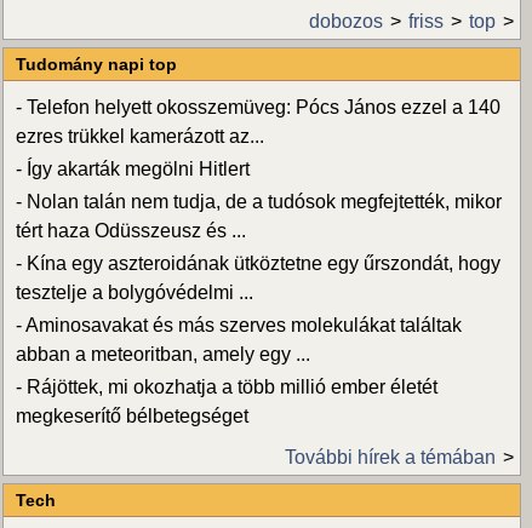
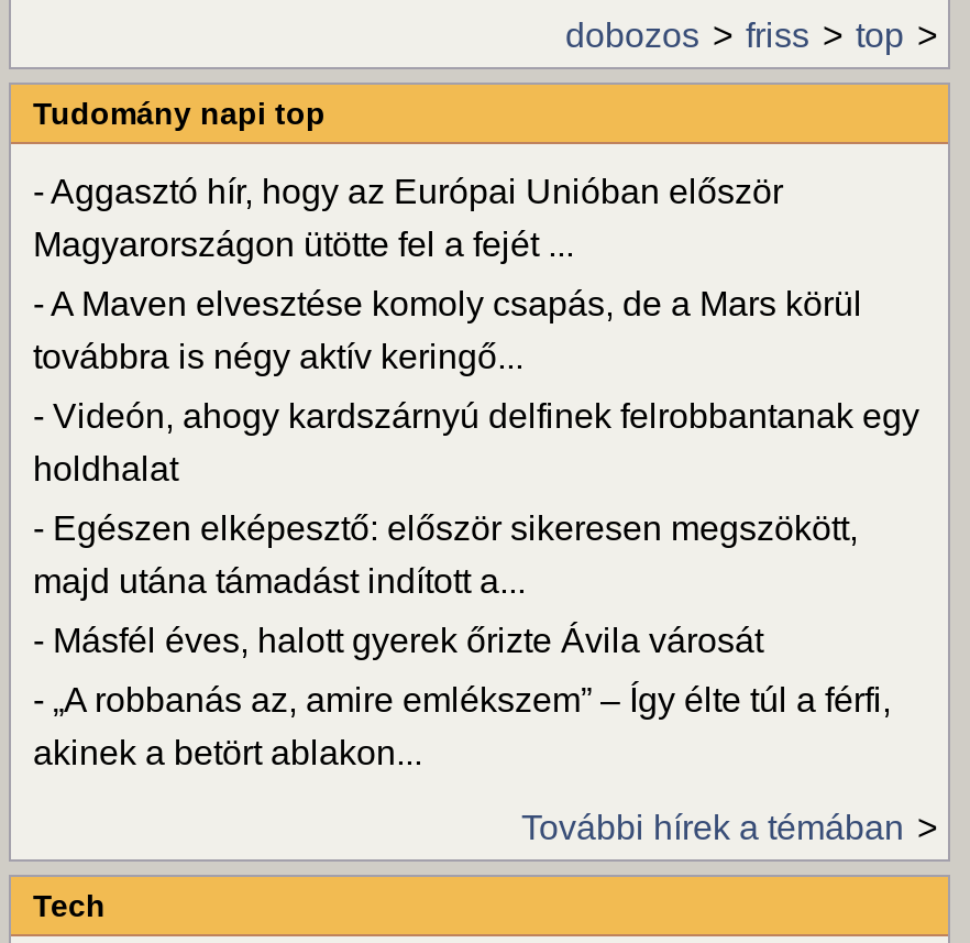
- - Telefon helyett okosszemüveg: Pócs János ezzel a 140
- ezres trükkel kamerázott az...
+ - Aggasztó hír, hogy az Európai Unióban először
+ Magyarországon ütötte fel a fejét ...

- - Így akarták megölni Hitlert
+ - A Maven elvesztése komoly csapás, de a Mars körül
+ továbbra is négy aktív keringő...

- - Nolan talán nem tudja, de a tudósok megfejtették, mikor
- tért haza Odüsszeusz és ...
+ - Videón, ahogy kardszárnyú delfinek felrobbantanak egy
+ holdhalat

- - Kína egy aszteroidának ütköztetne egy űrszondát, hogy
- tesztelje a bolygóvédelmi ...
+ - Egészen elképesztő: először sikeresen megszökött,
+ majd utána támadást indított a...

- - Aminosavakat és más szerves molekulákat találtak
- abban a meteoritban, amely egy ...
+ - Másfél éves, halott gyerek őrizte Ávila városát

- - Rájöttek, mi okozhatja a több millió ember életét
- megkeserítő bélbetegséget
+ - „A robbanás az, amire emlékszem” – Így élte túl a férfi,
+ akinek a betört ablakon...
